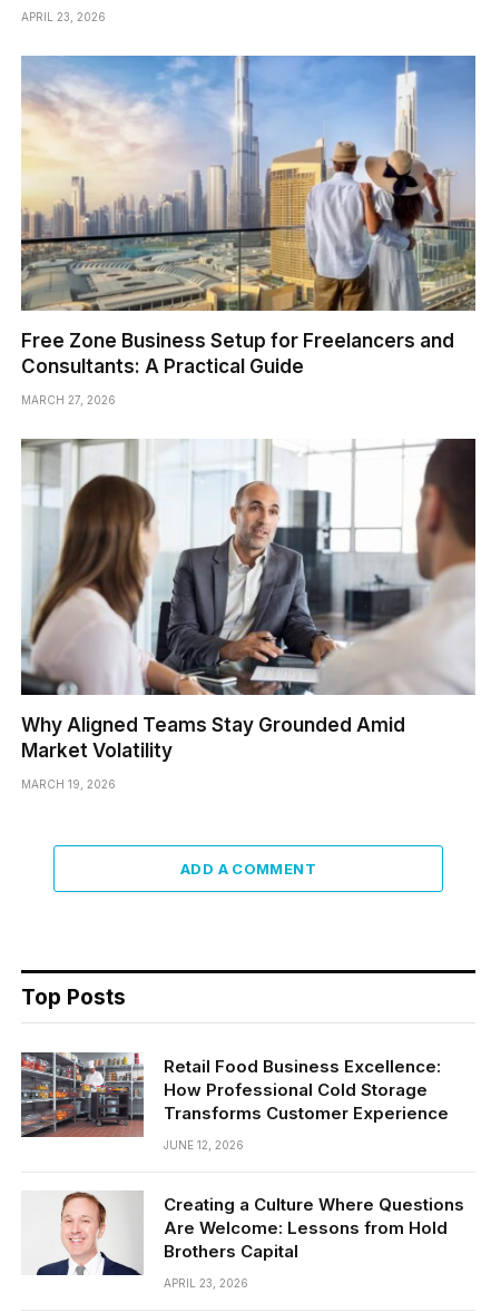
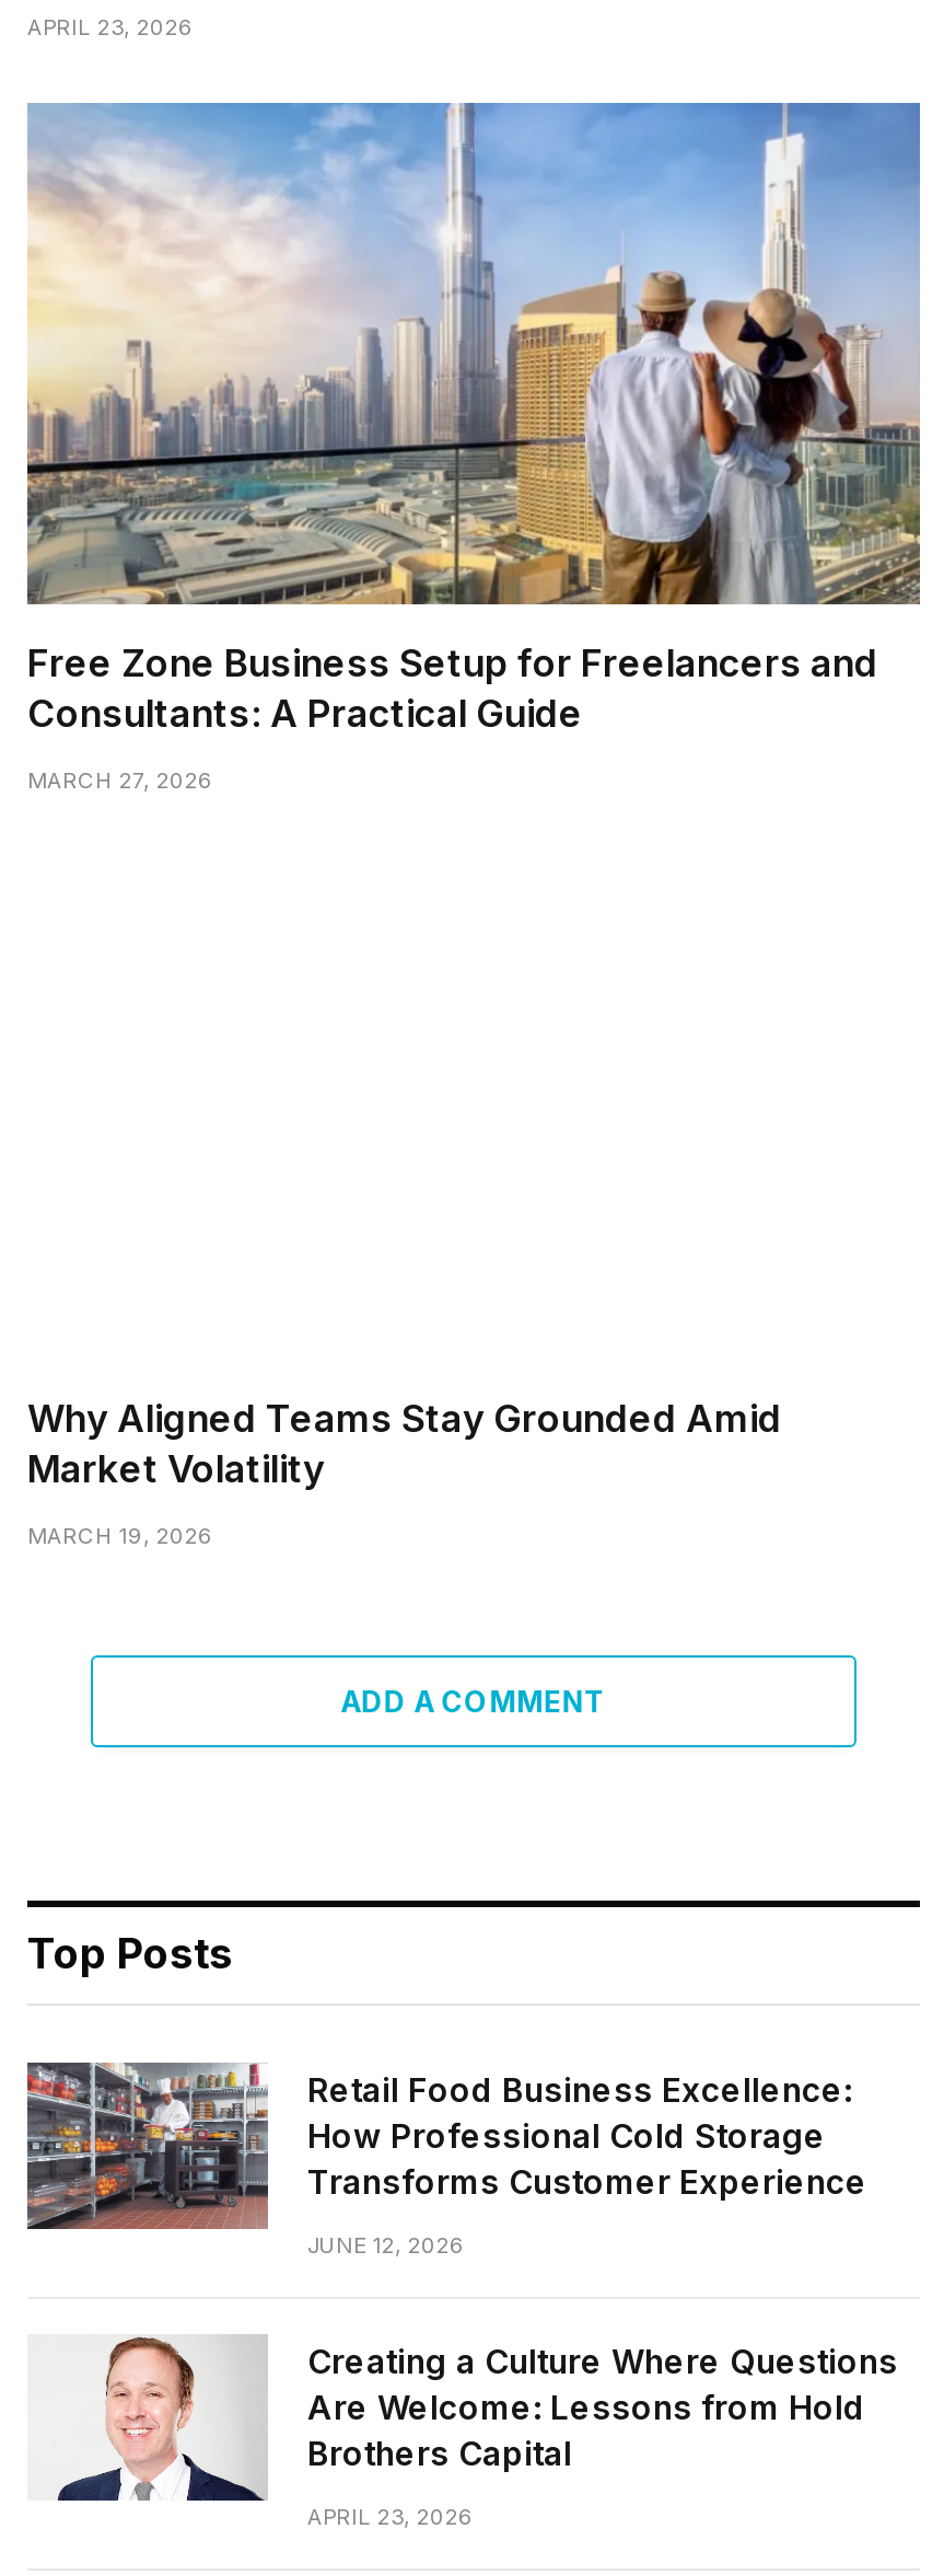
- [image]
